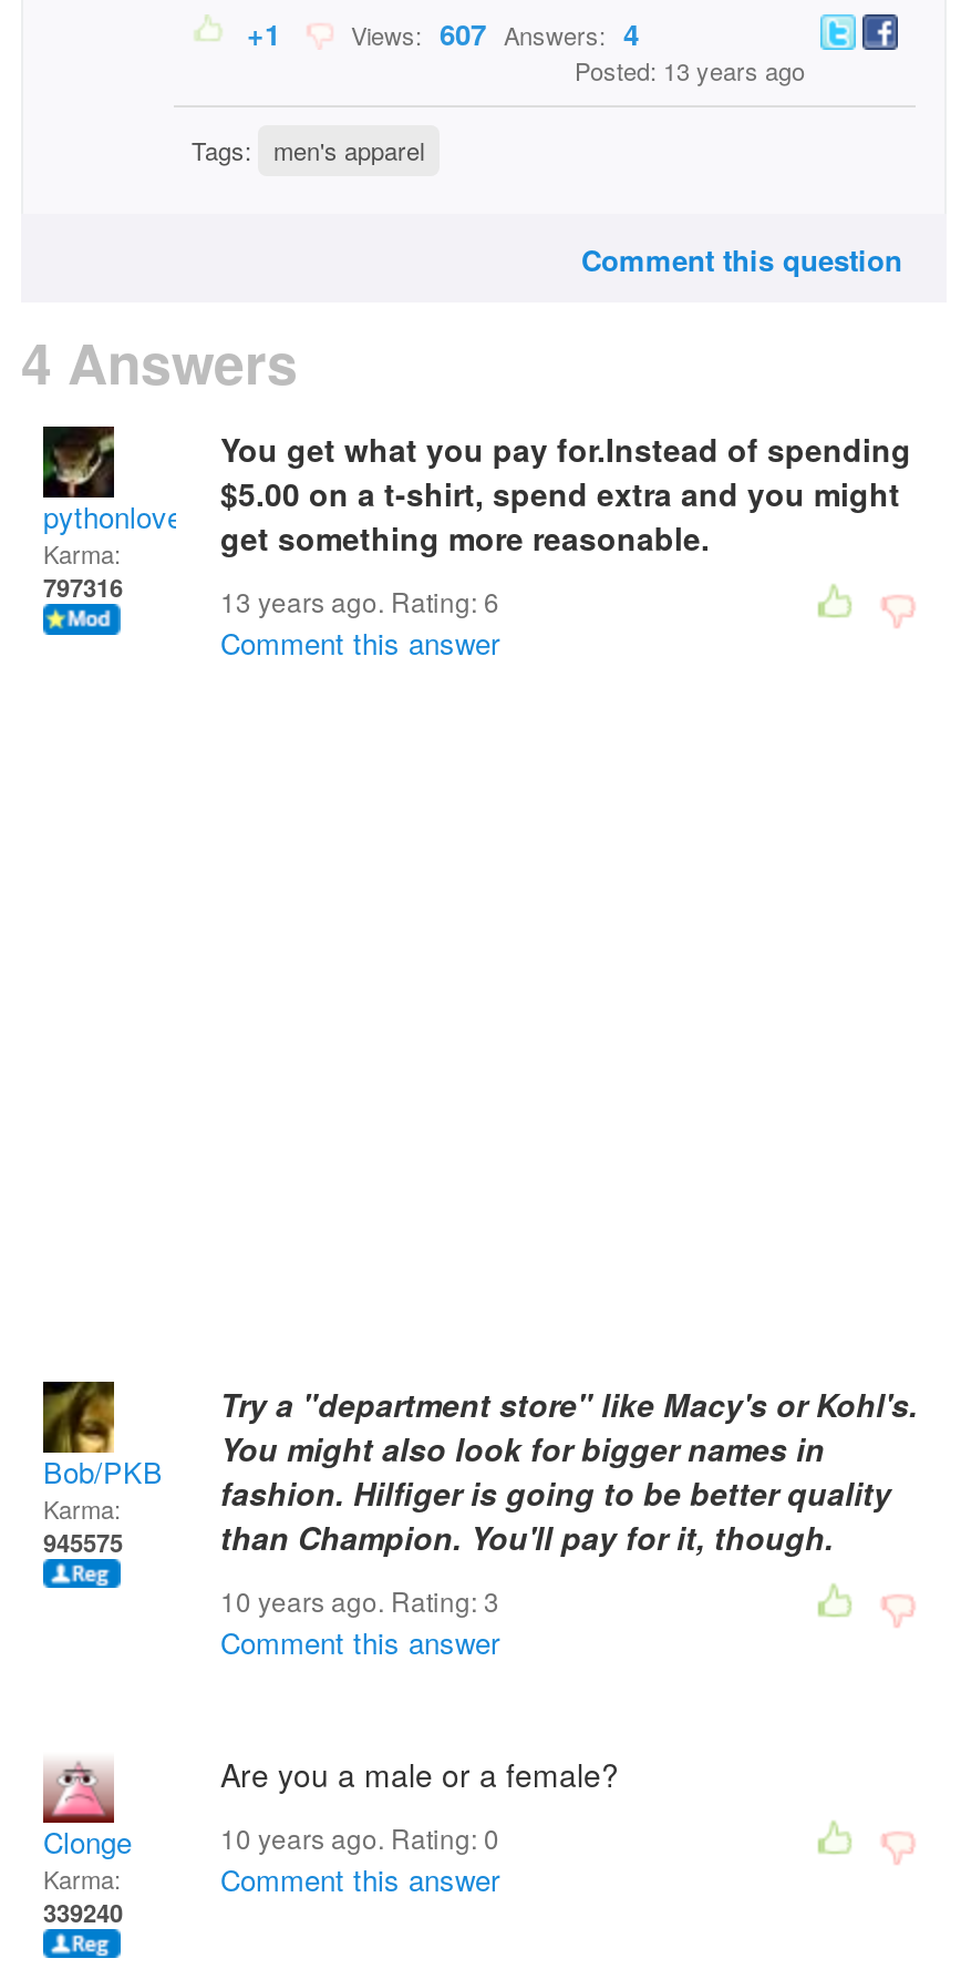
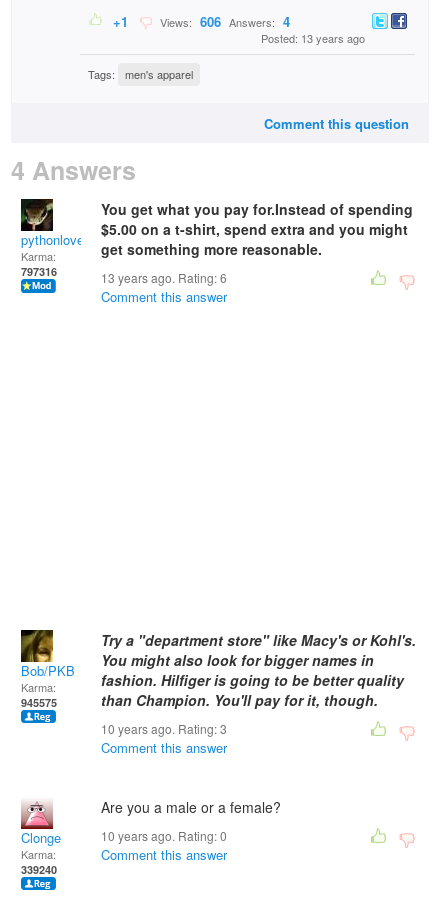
- Views: 607 Answers: 4
+ Views: 606 Answers: 4
